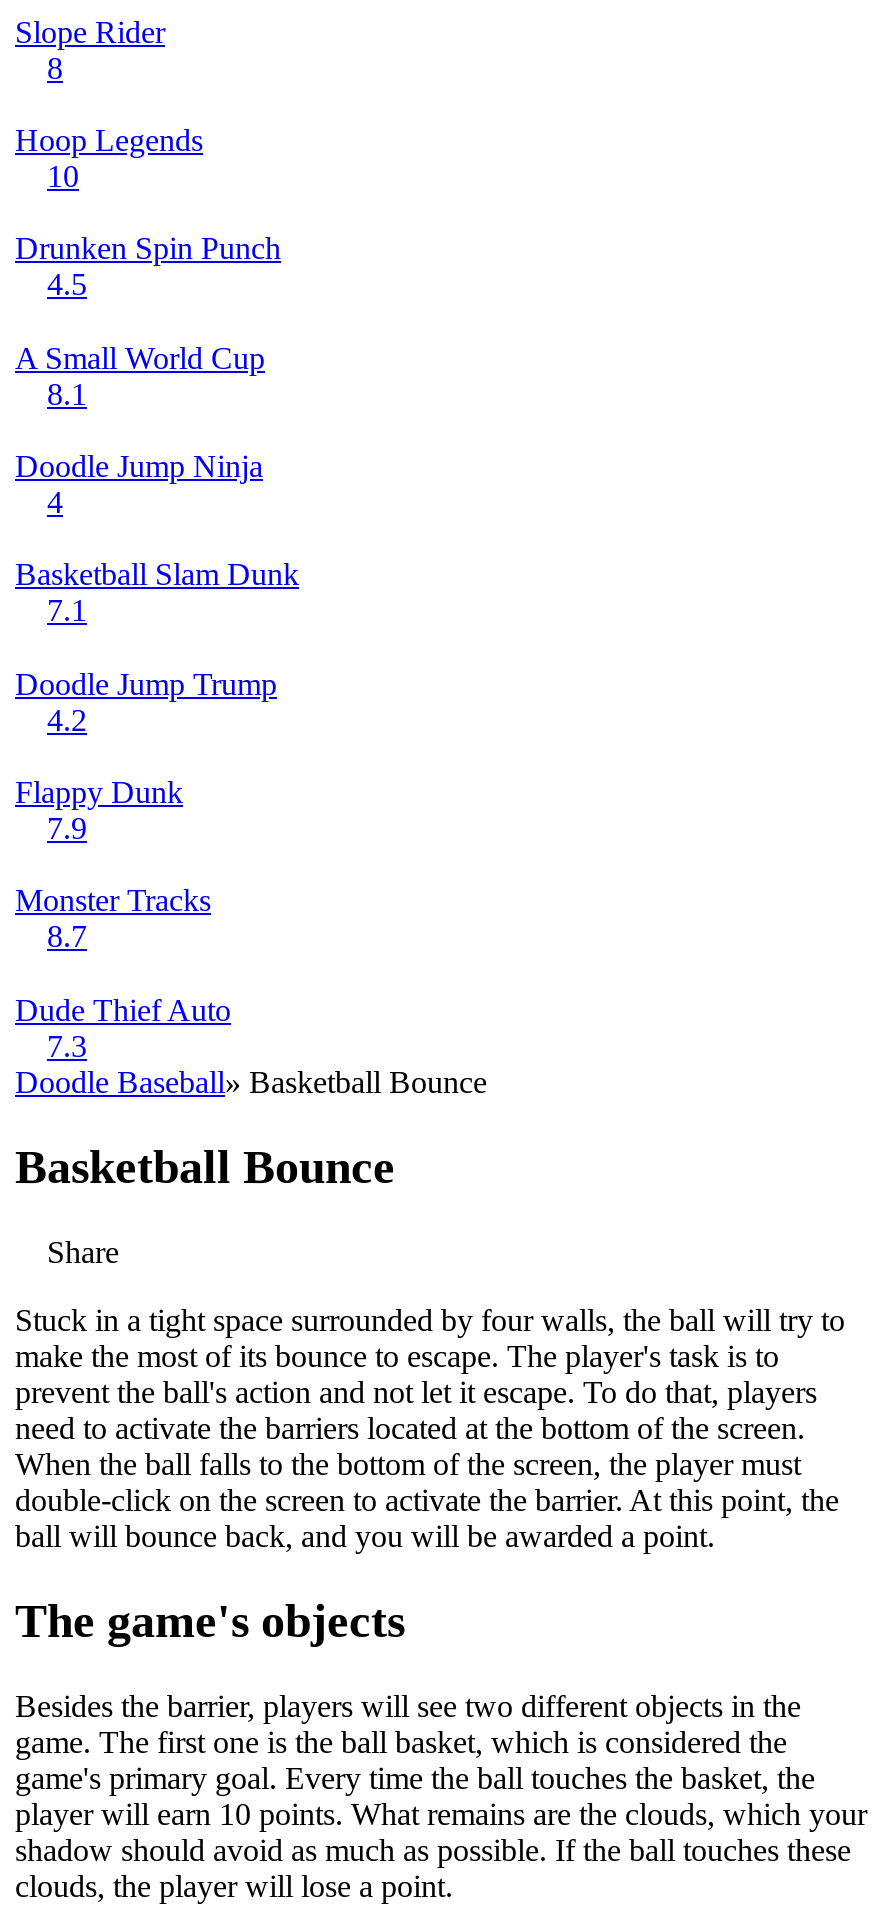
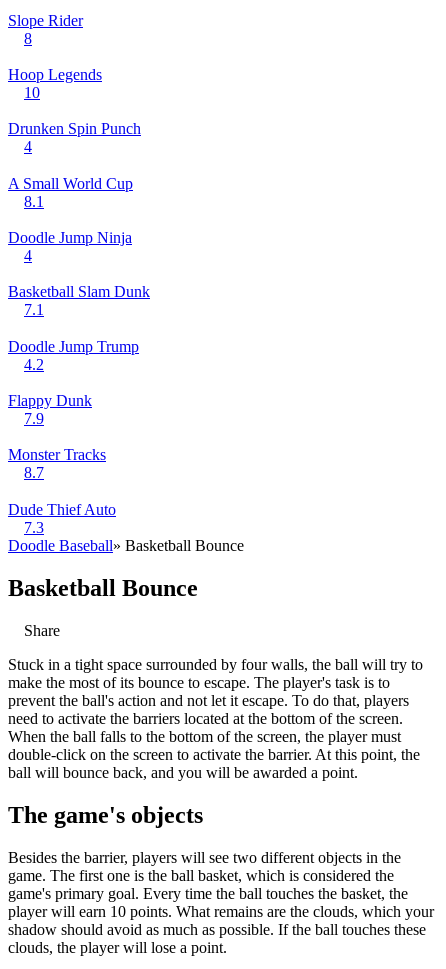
- 4.5
+ 4
